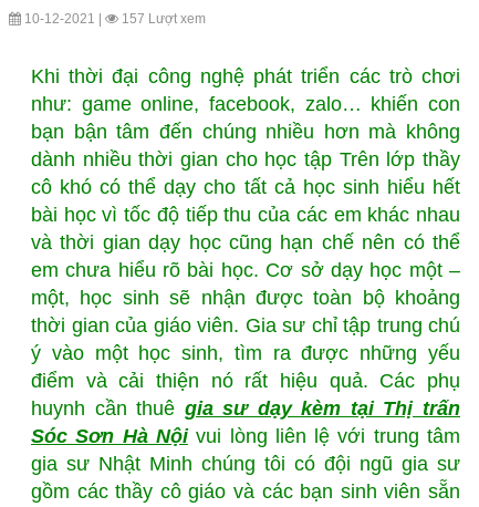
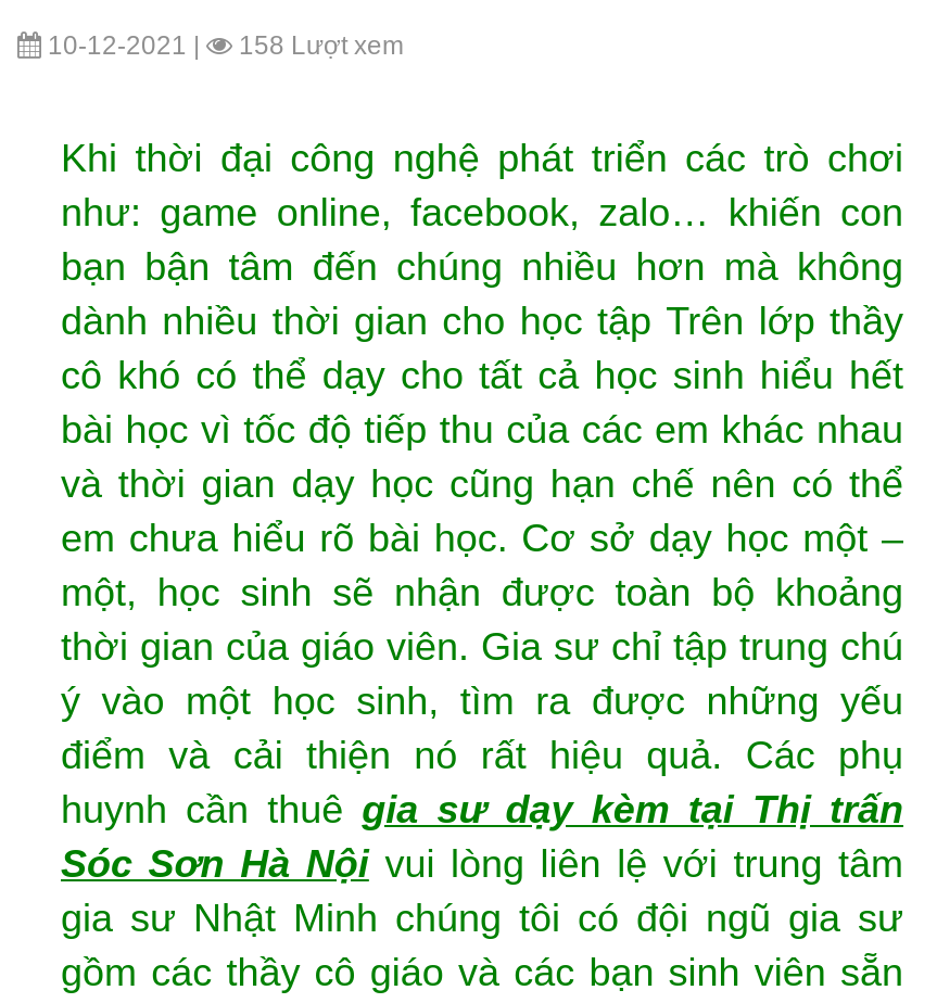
- 157 Lượt xem
+ 158 Lượt xem
